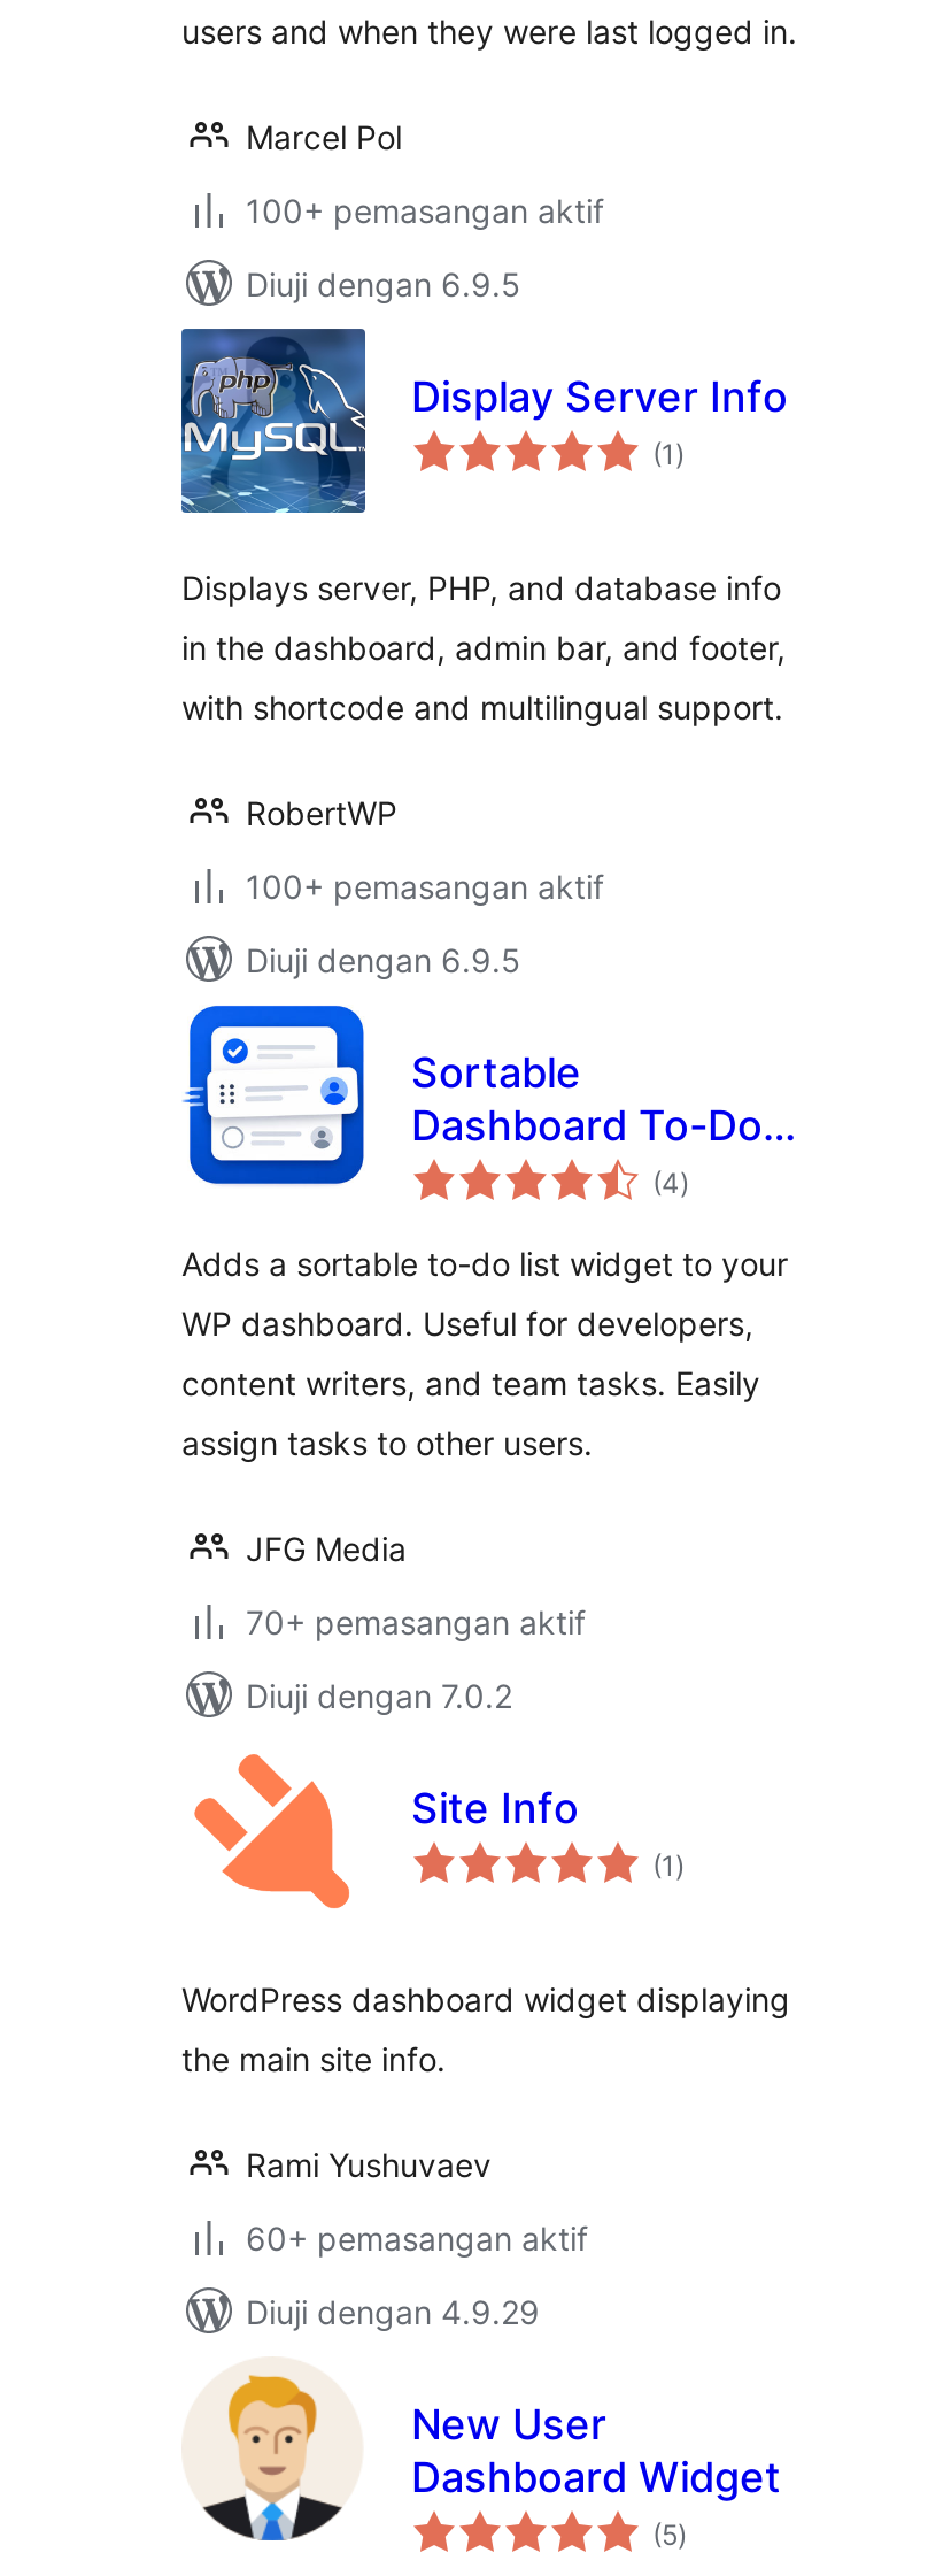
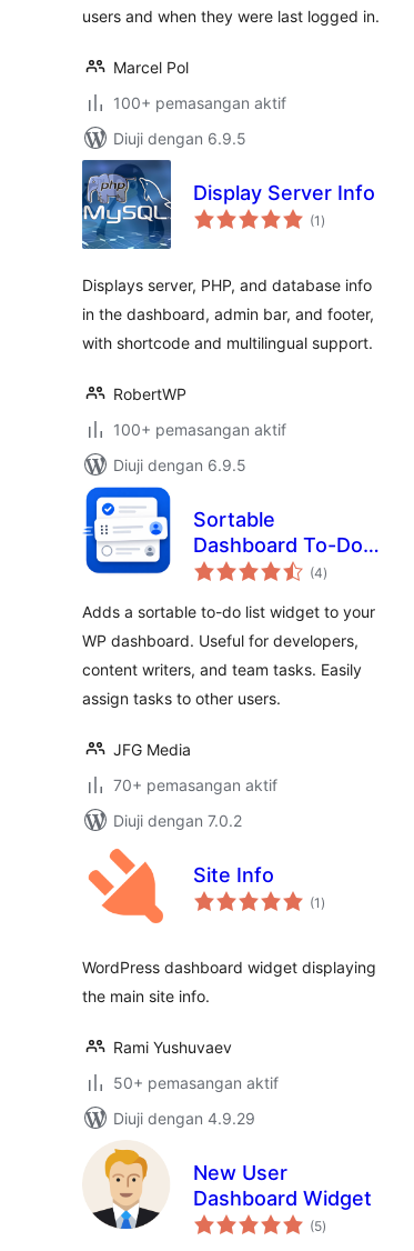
- 60+ pemasangan aktif
+ 50+ pemasangan aktif
